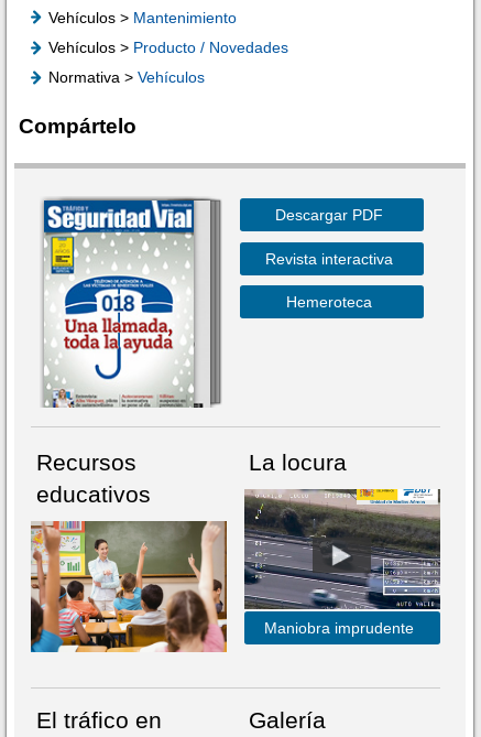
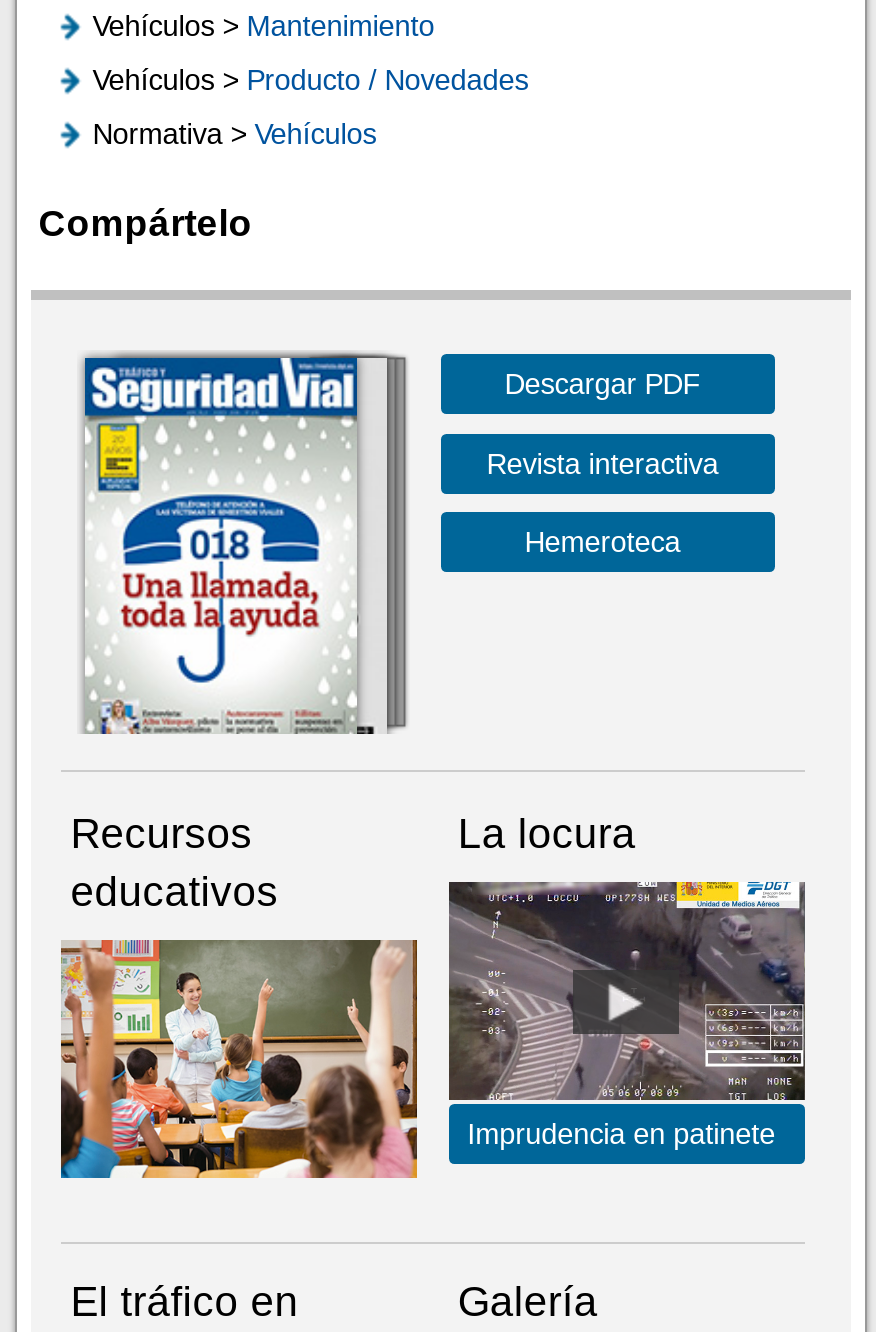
- [image]
- Maniobra imprudente
+ [image]
+ Imprudencia en patinete
